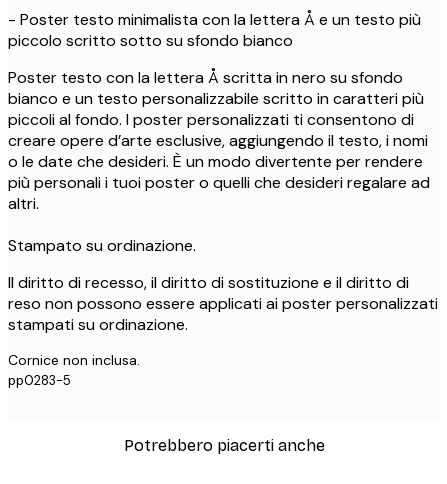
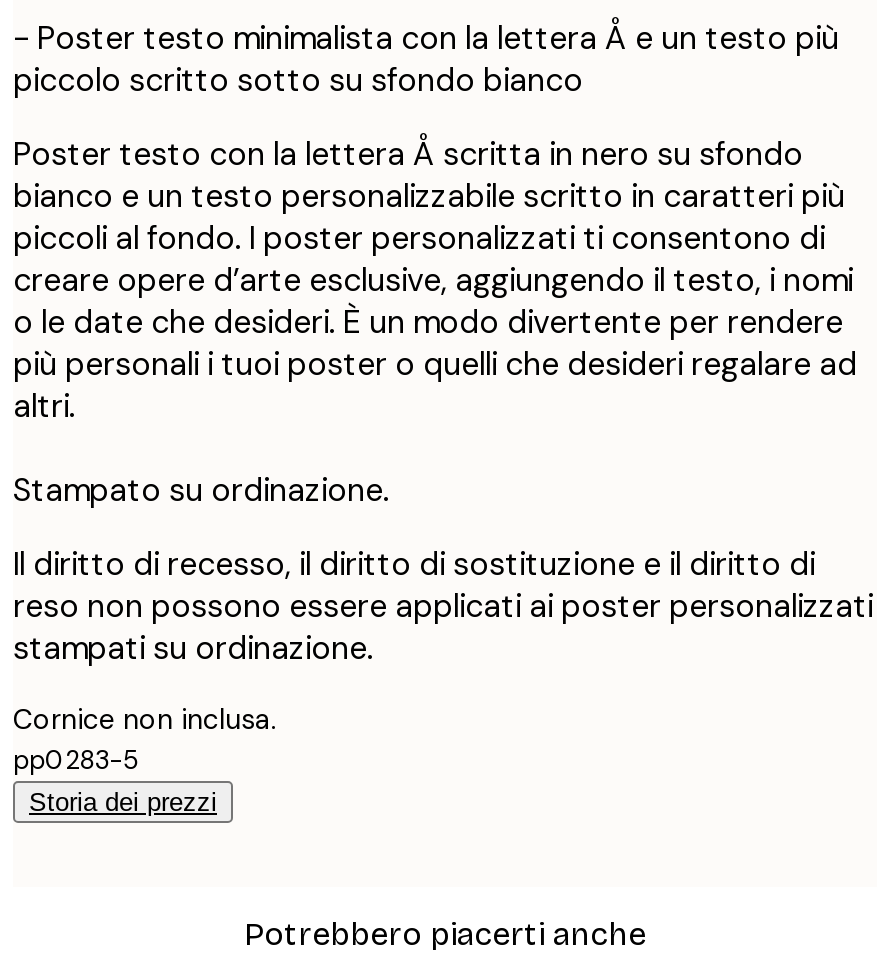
+ Storia dei prezzi
